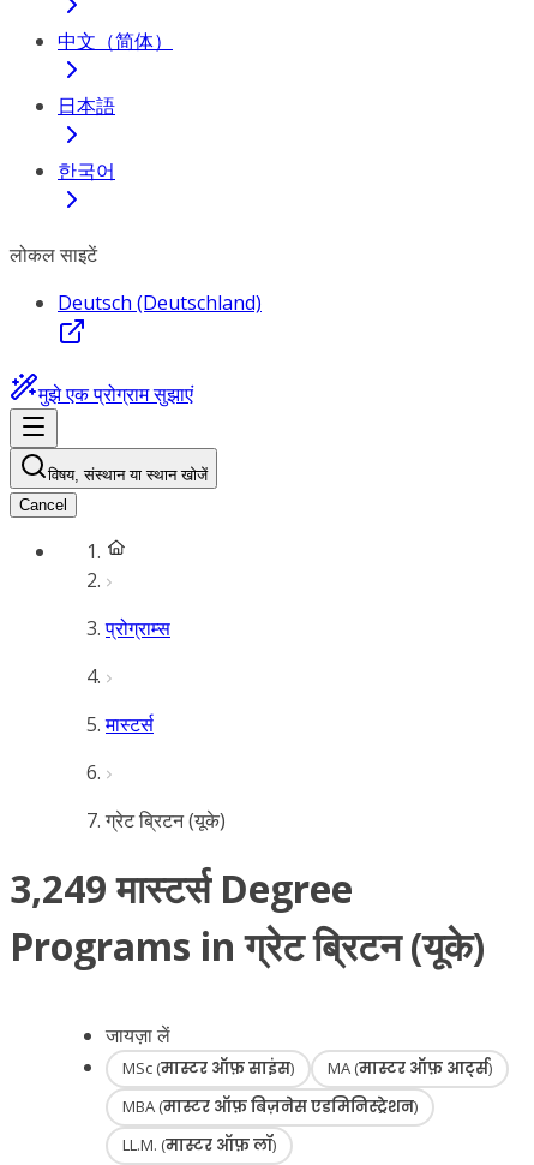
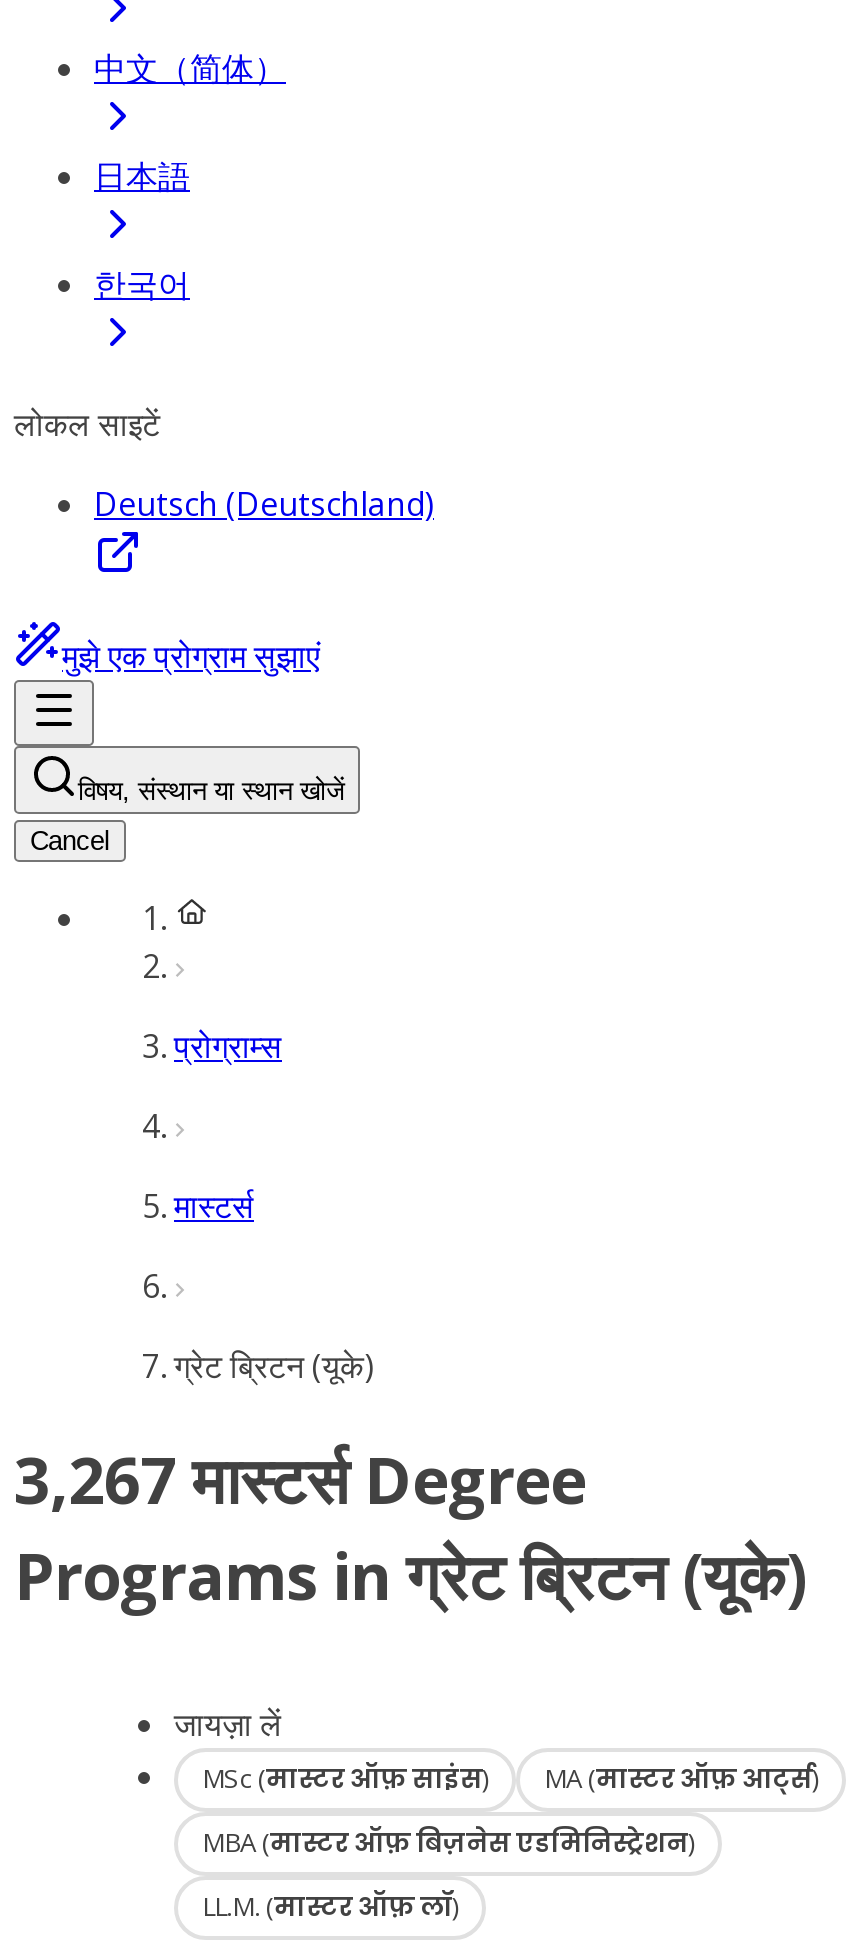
- 3,249 मास्टर्स Degree
+ 3,267 मास्टर्स Degree
